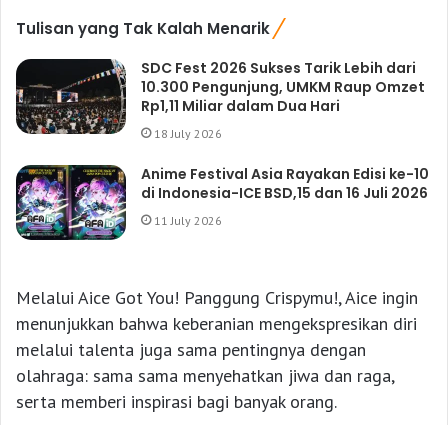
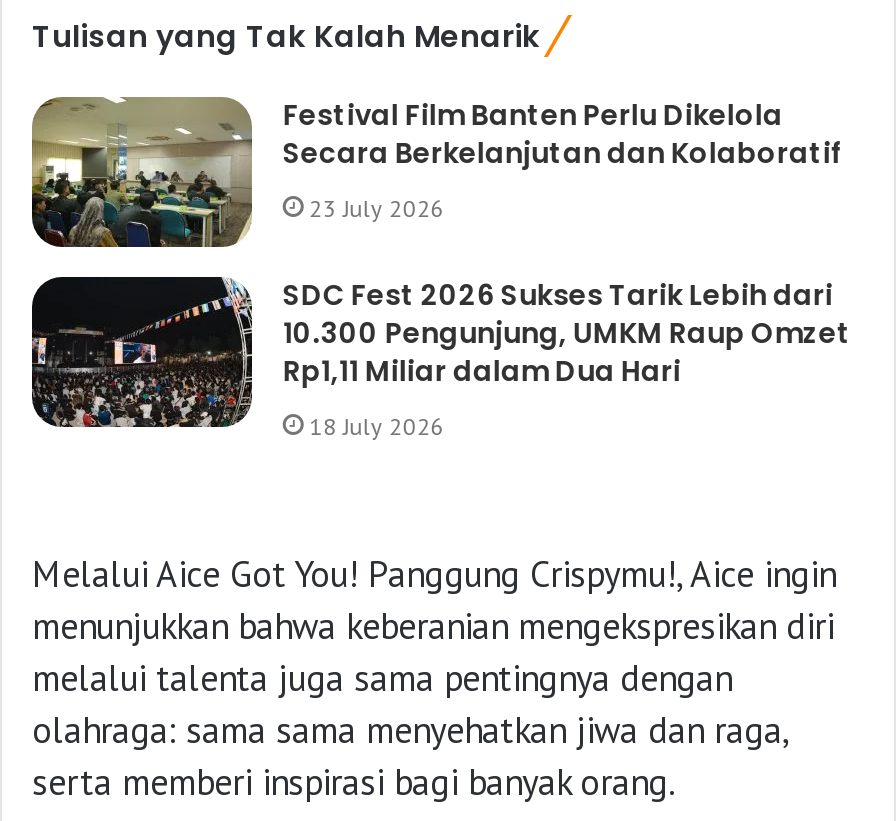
+ [image]
+ Festival Film Banten Perlu Dikelola
+ Secara Berkelanjutan dan Kolaboratif
+ 23 July 2026

moved down: [image] | SDC Fest 2026 Sukses Tarik Lebih dari | 10.300 Pengunjung, UMKM Raup Omzet | Rp1,11 Miliar dalam Dua Hari | 18 July 2026

- [image]
- Anime Festival Asia Rayakan Edisi ke-10
- di Indonesia-ICE BSD,15 dan 16 Juli 2026
- 11 July 2026
